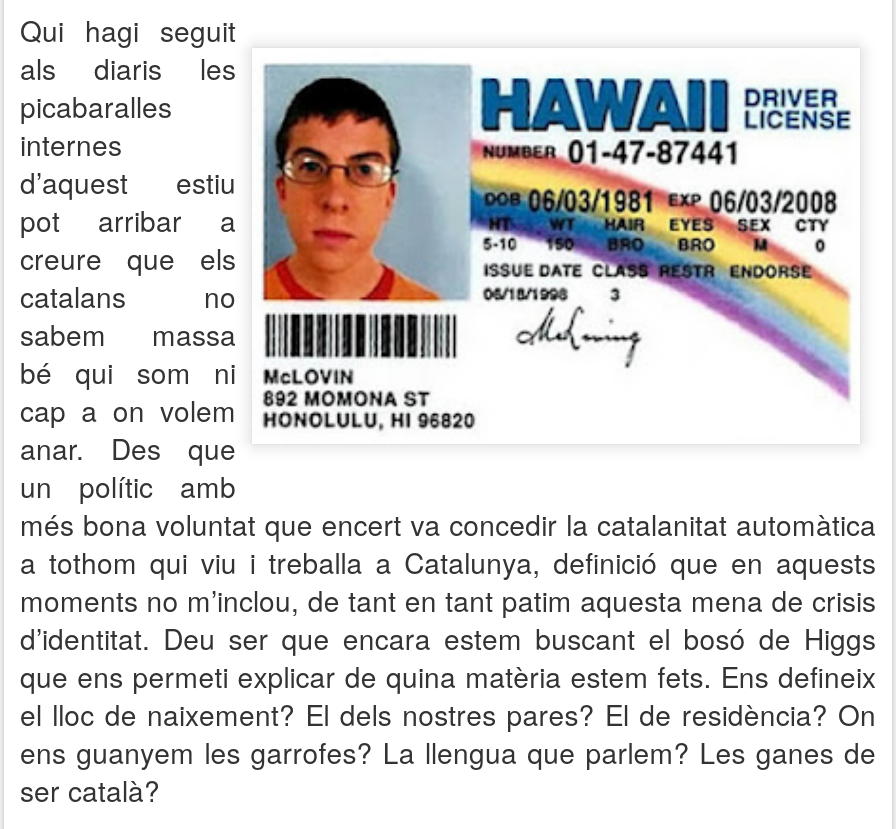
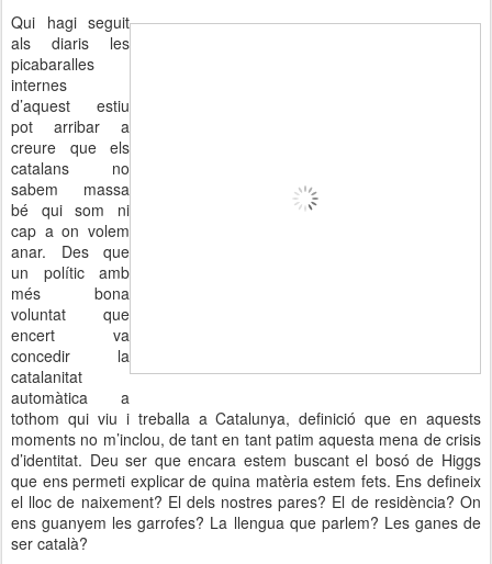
- [image]
